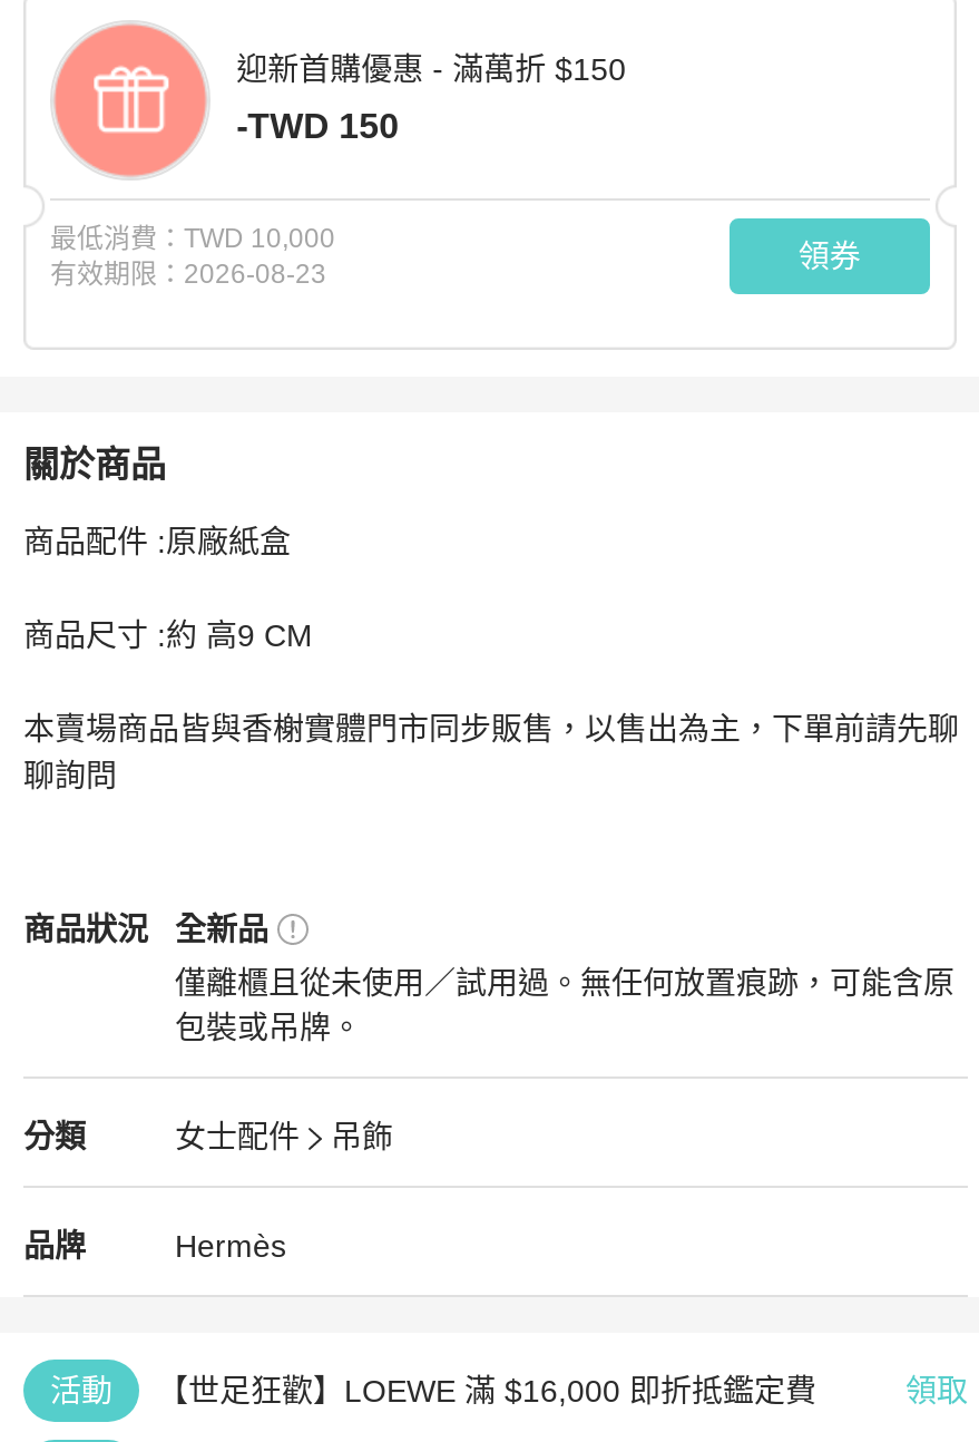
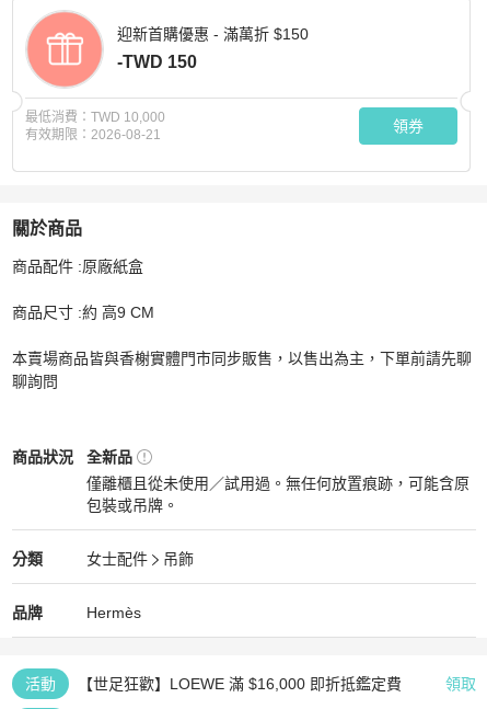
- 有效期限：2026-08-23
+ 有效期限：2026-08-21
